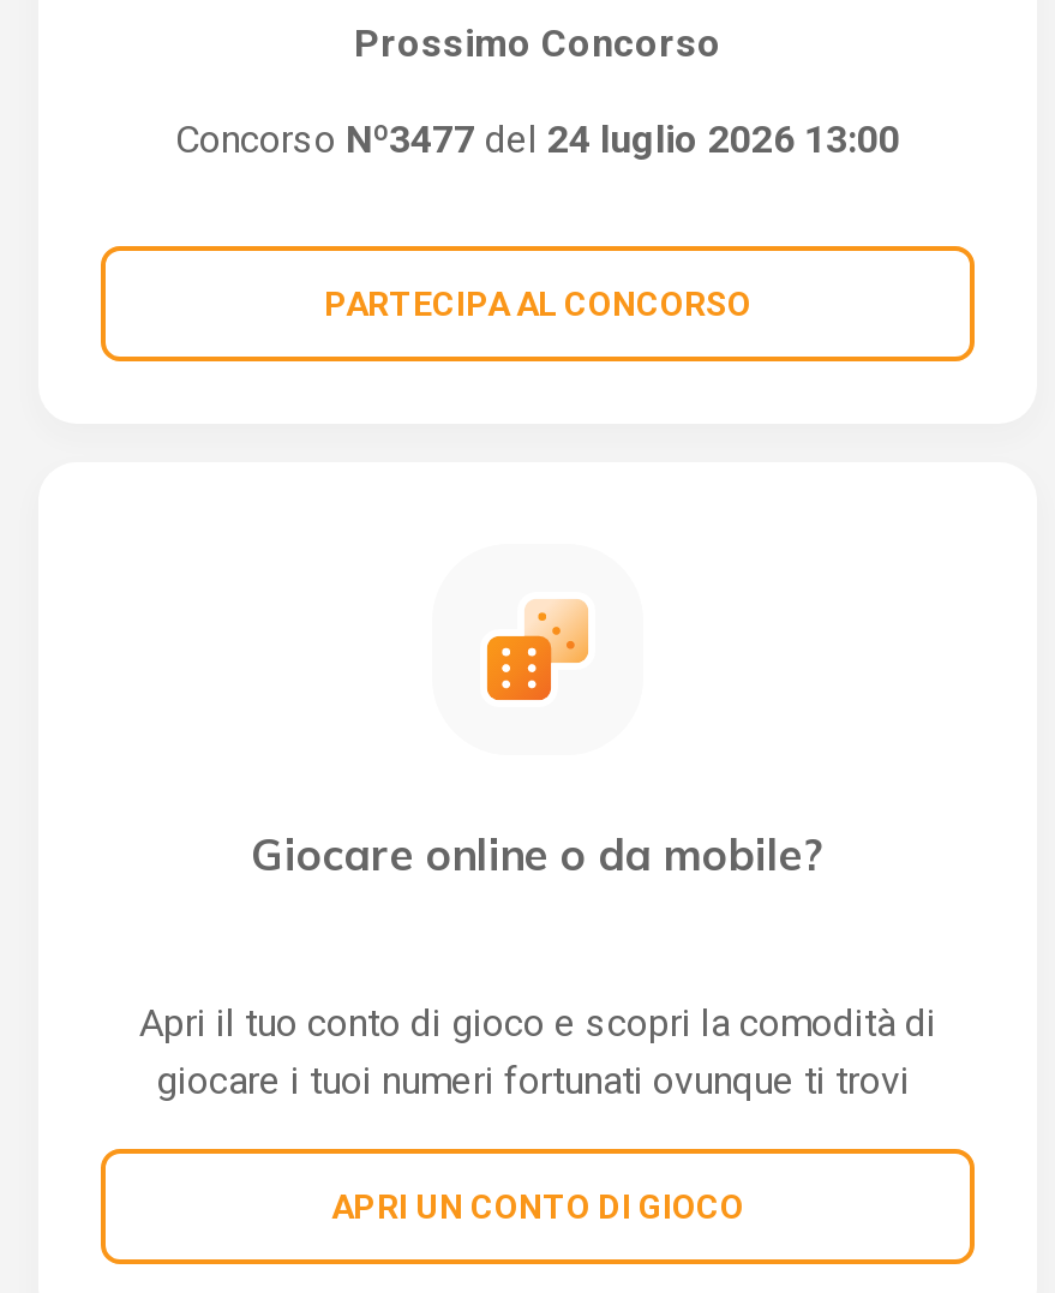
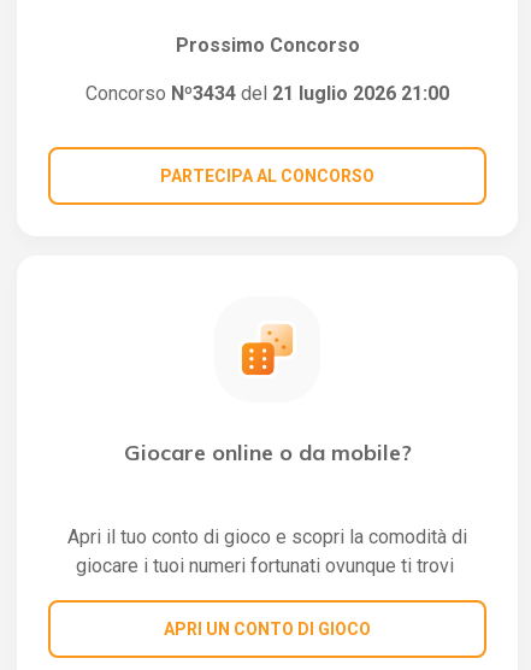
- Concorso Nº3477 del 24 luglio 2026 13:00
+ Concorso Nº3434 del 21 luglio 2026 21:00
